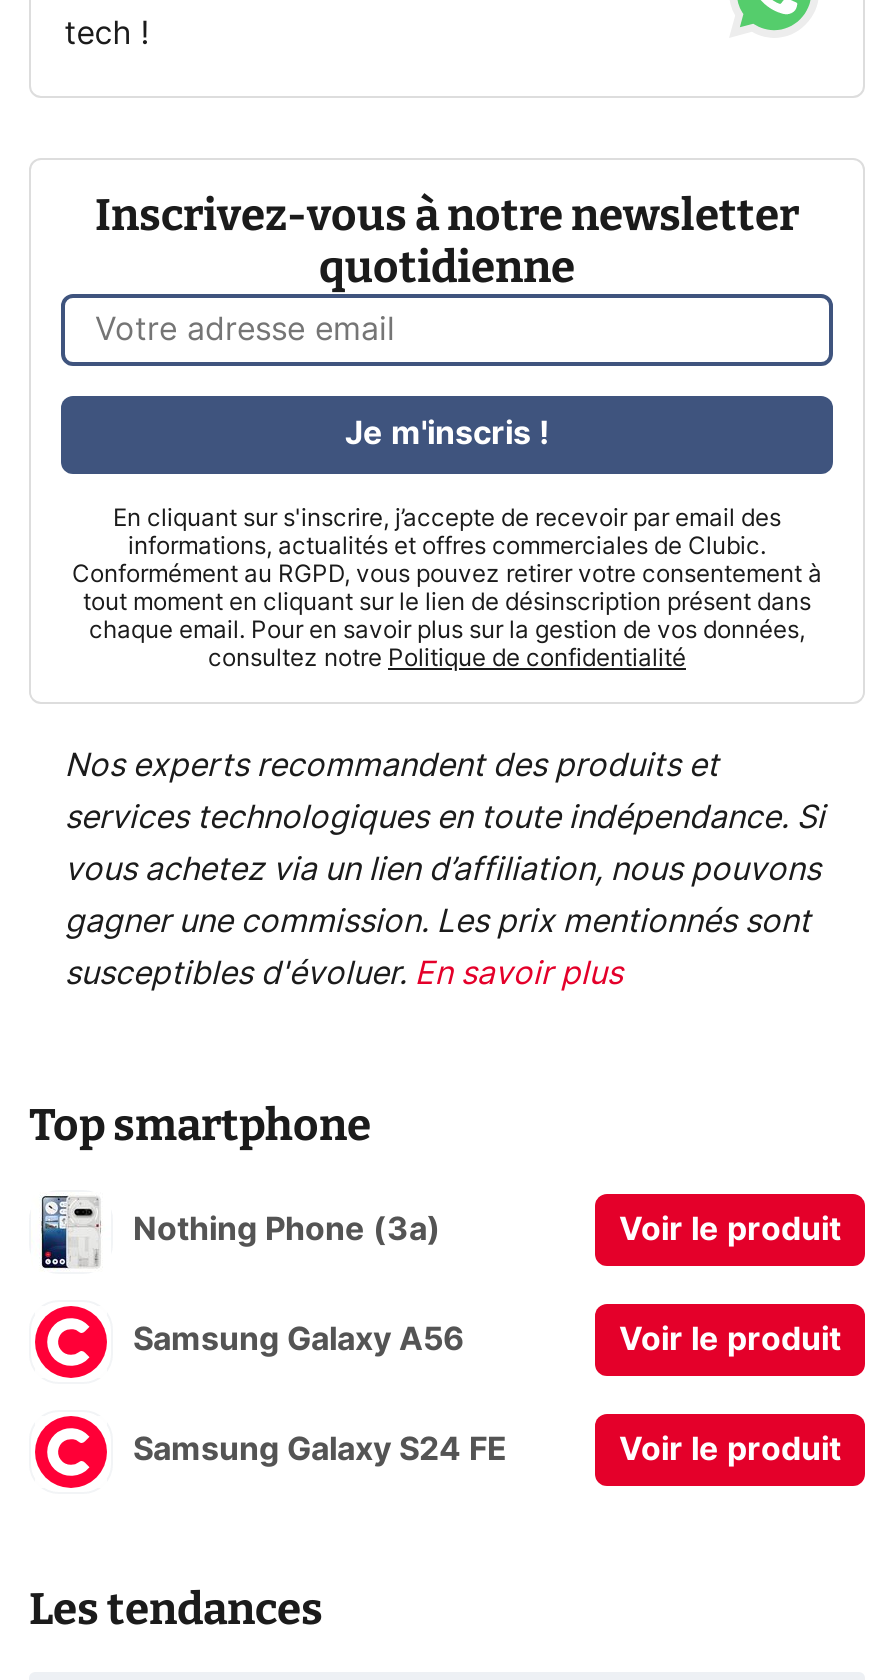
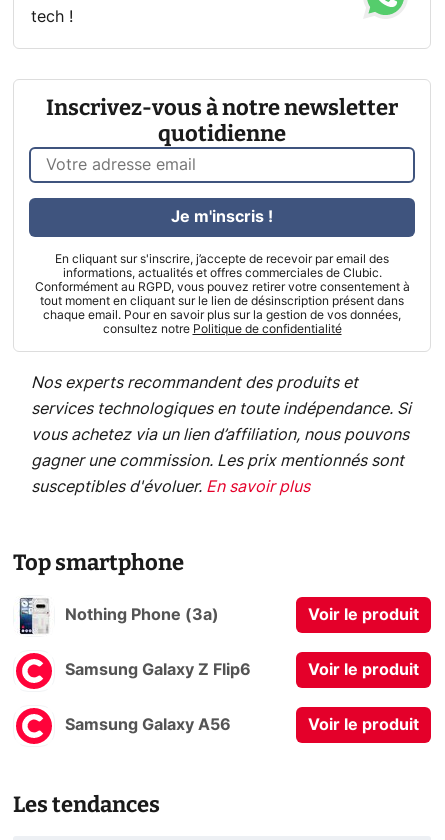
moved down: Samsung Galaxy A56

+ Samsung Galaxy Z Flip6

- Samsung Galaxy S24 FE
